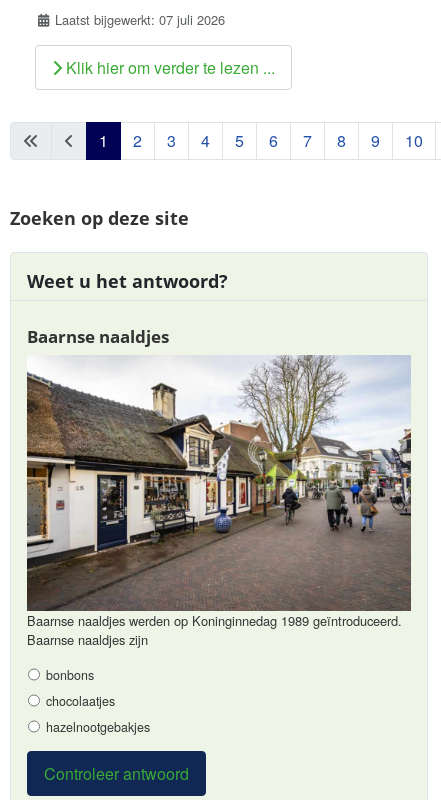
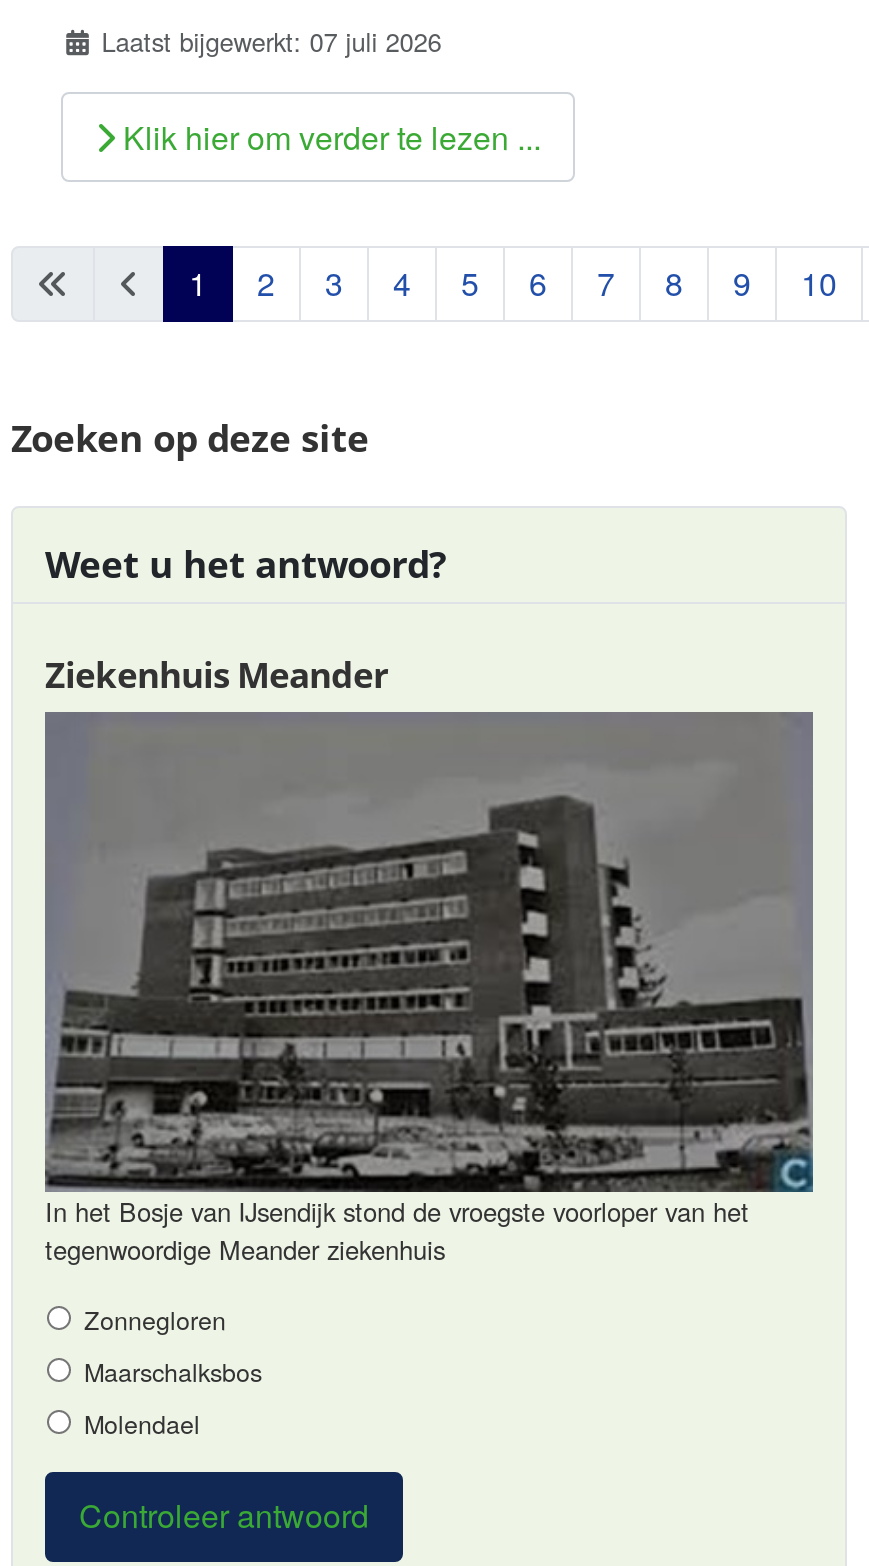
- Baarnse naaldjes
+ Ziekenhuis Meander

- [image]
- Baarnse naaldjes werden op Koninginnedag 1989 geïntroduceerd.
- Baarnse naaldjes zijn
+ [image]
+ In het Bosje van IJsendijk stond de vroegste voorloper van het
+ tegenwoordige Meander ziekenhuis

- bonbons
- chocolaatjes
- hazelnootgebakjes
+ Zonnegloren
+ Maarschalksbos
+ Molendael
